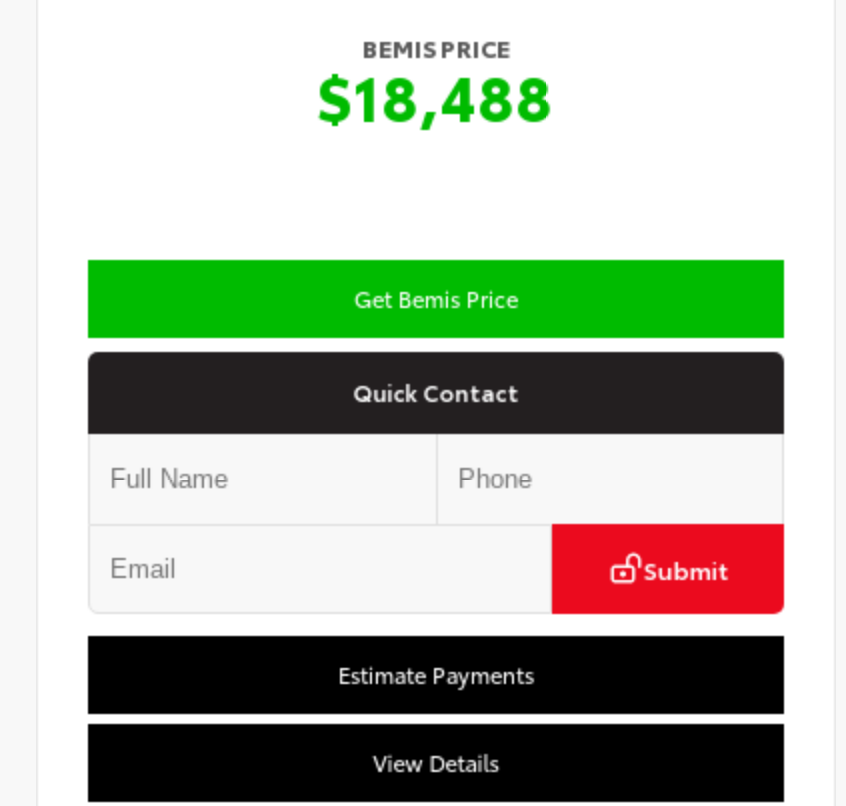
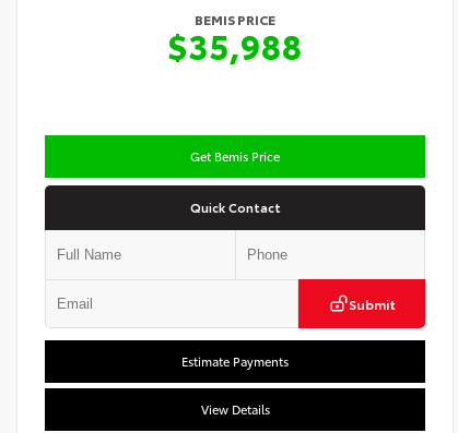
- $18,488
+ $35,988
